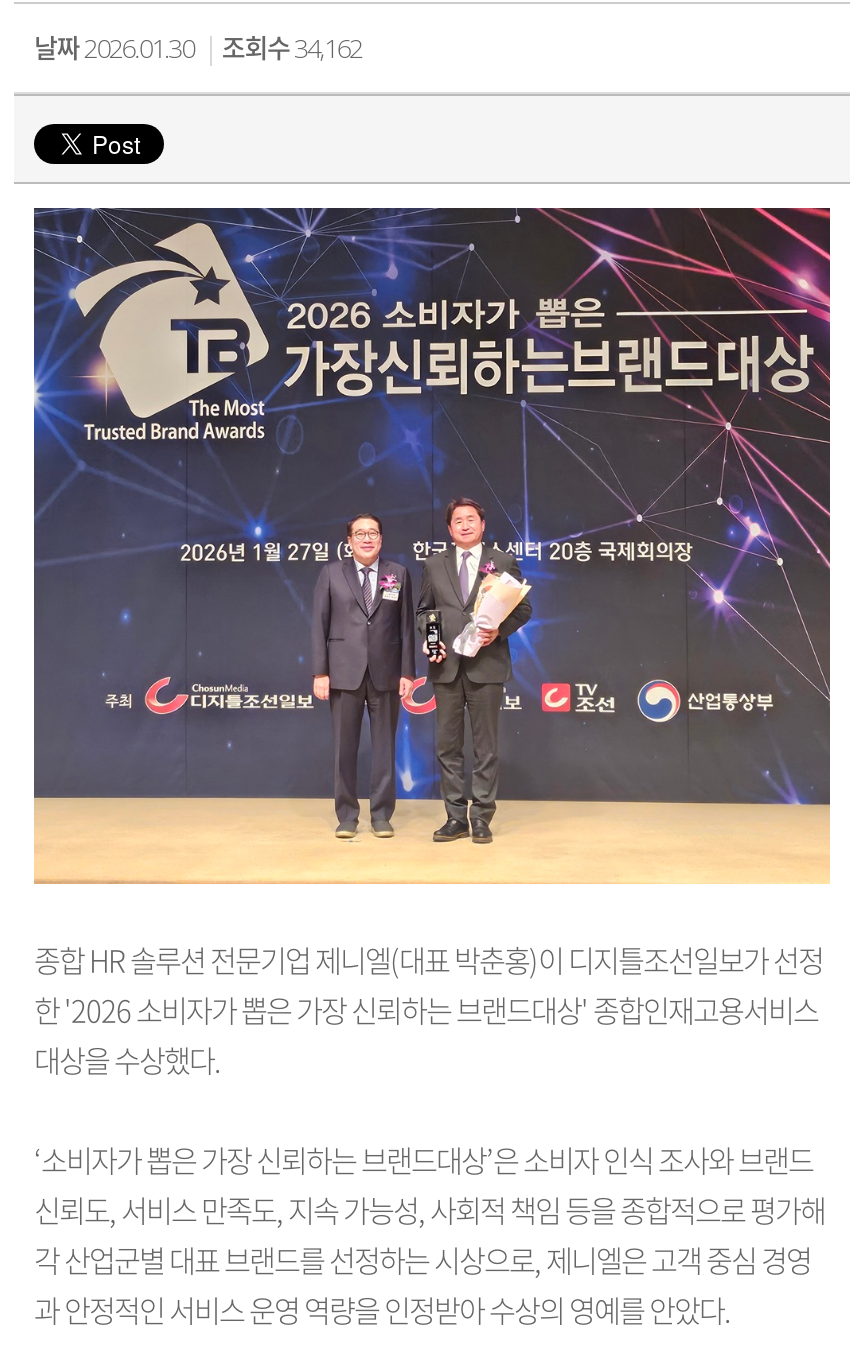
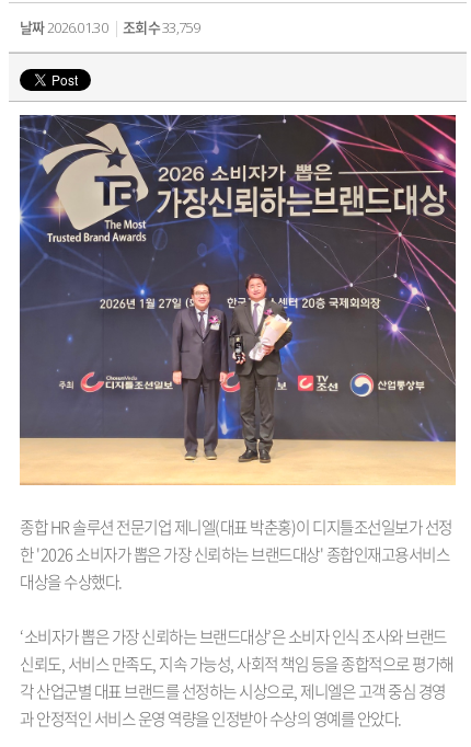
- 날짜2026.01.30 조회수34,162
+ 날짜2026.01.30 조회수33,759
